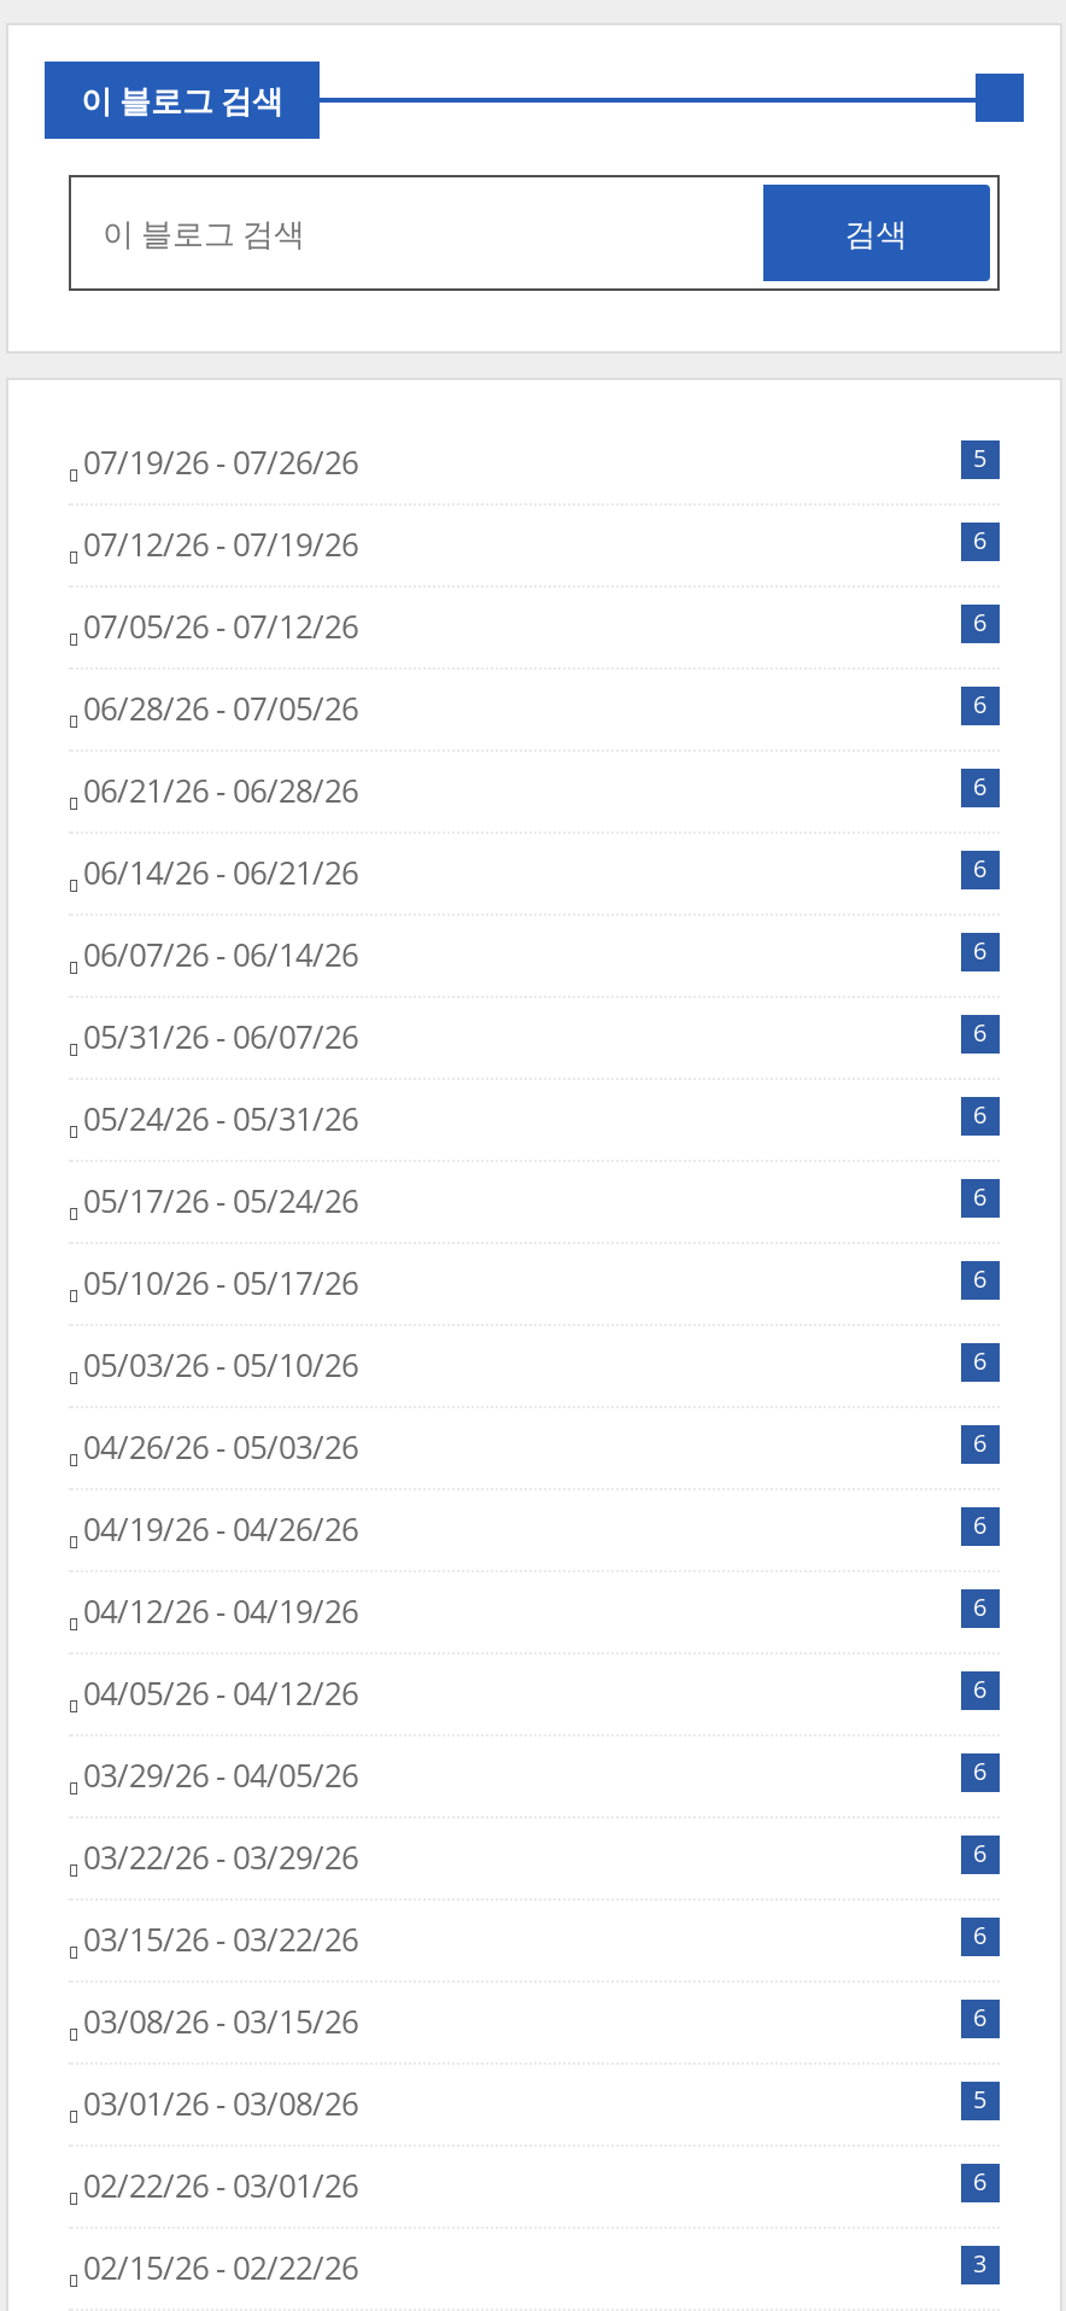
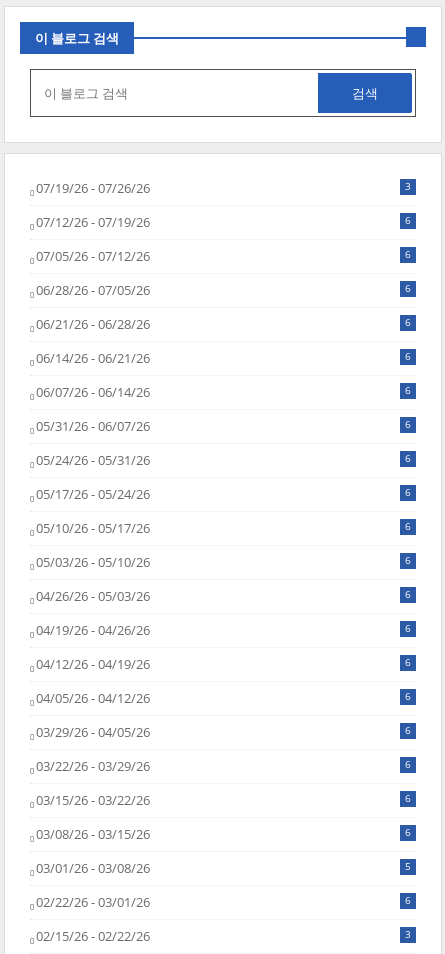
- 5
+ 3
